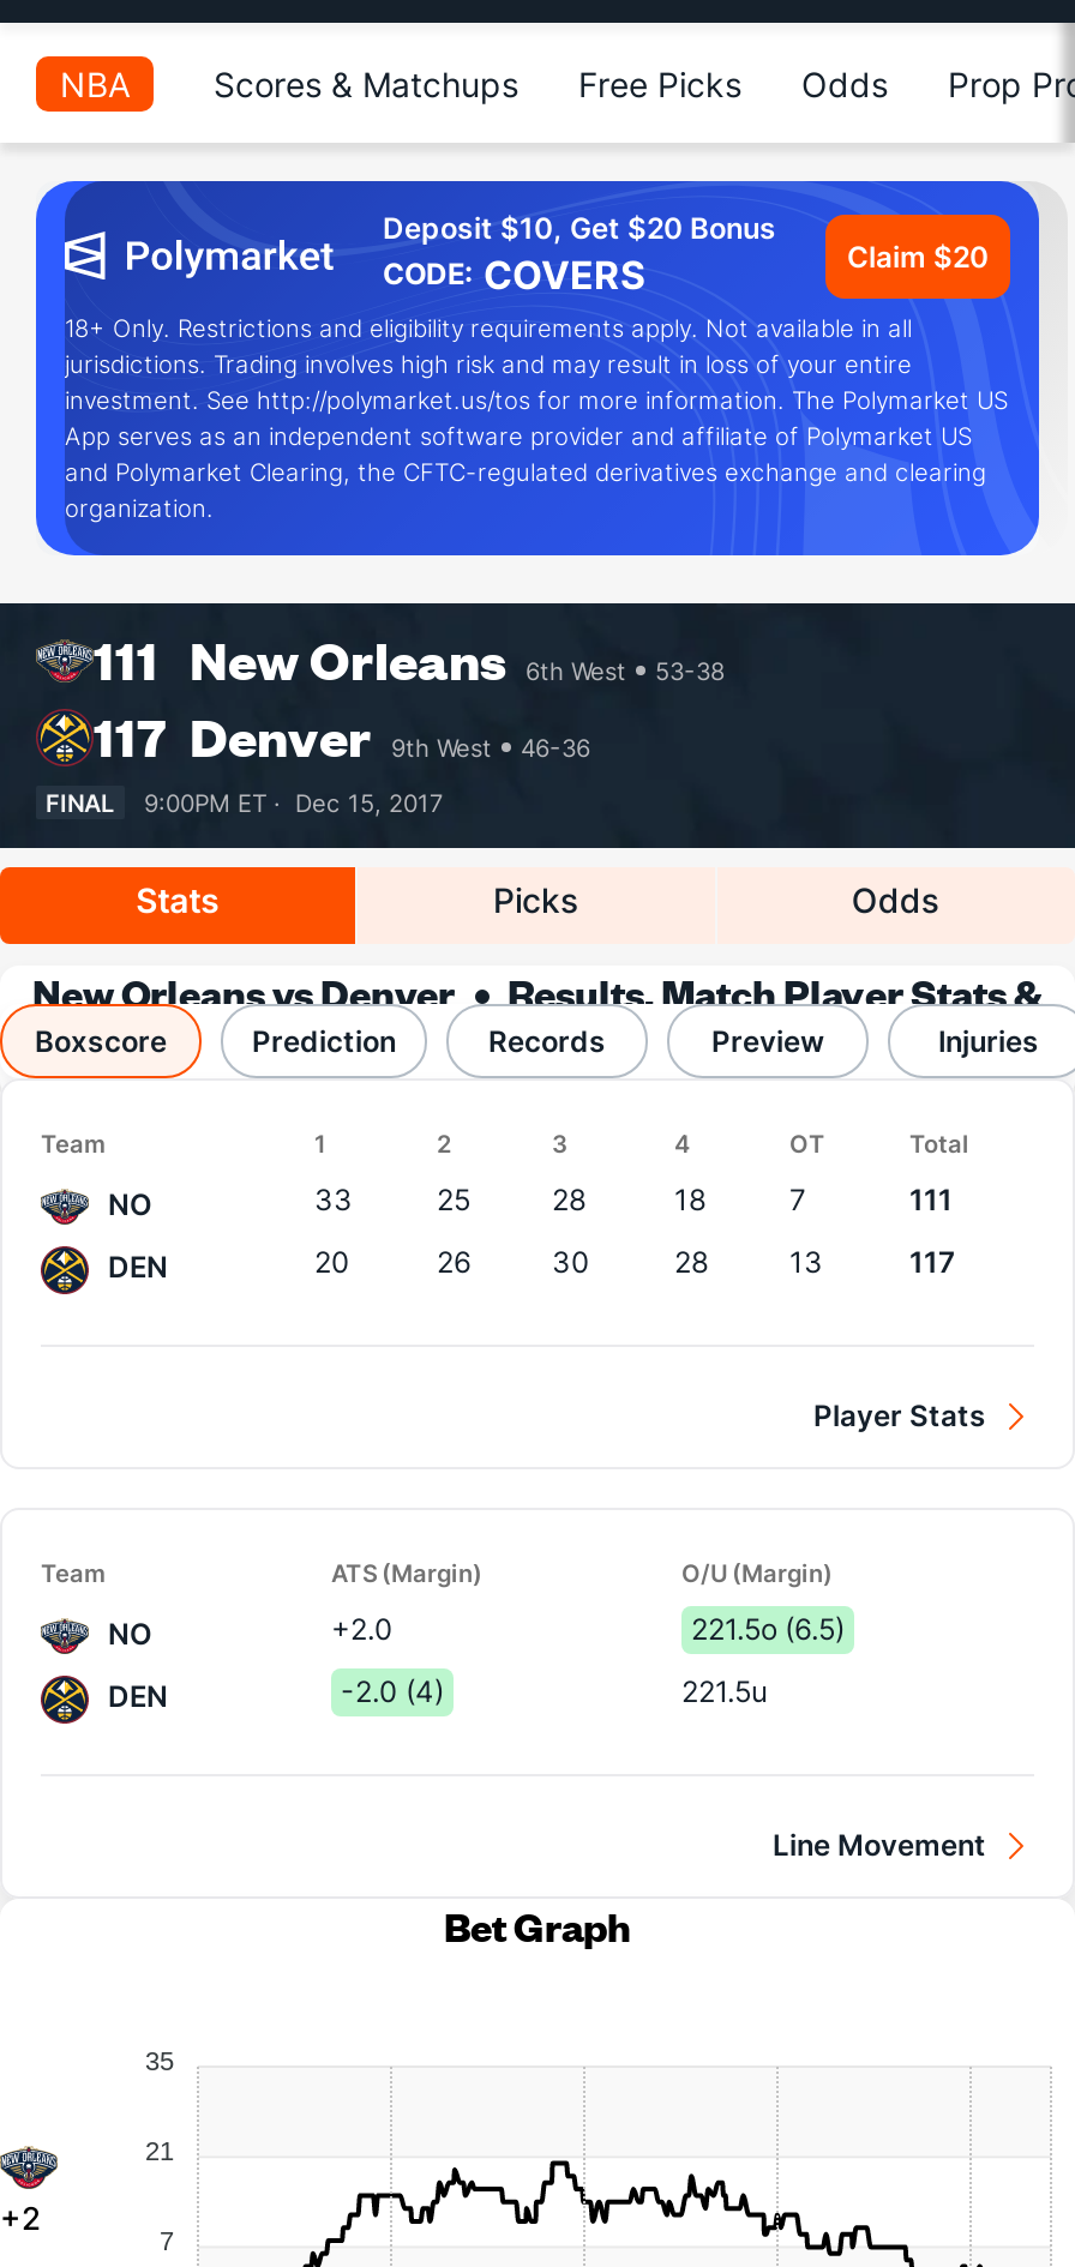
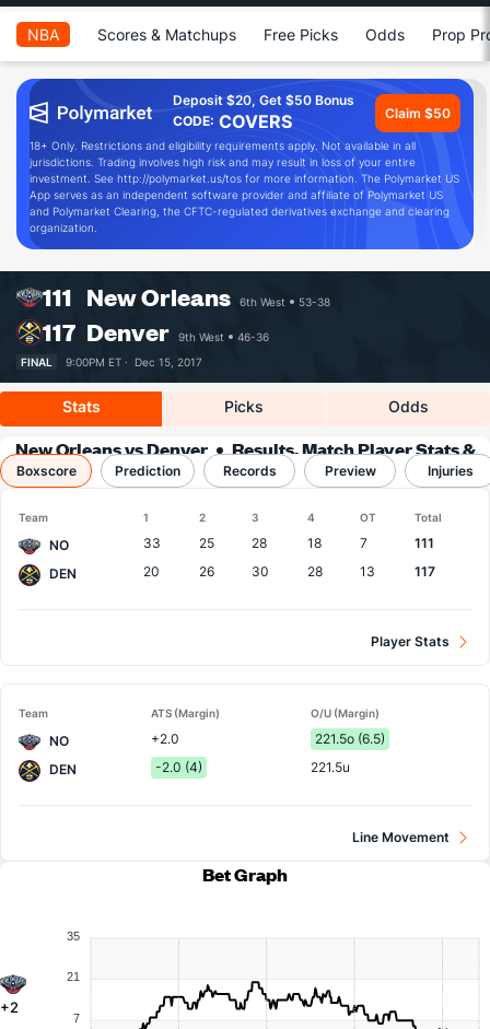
- Deposit $10, Get $20 Bonus
+ Deposit $20, Get $50 Bonus

- Claim $20
+ Claim $50
